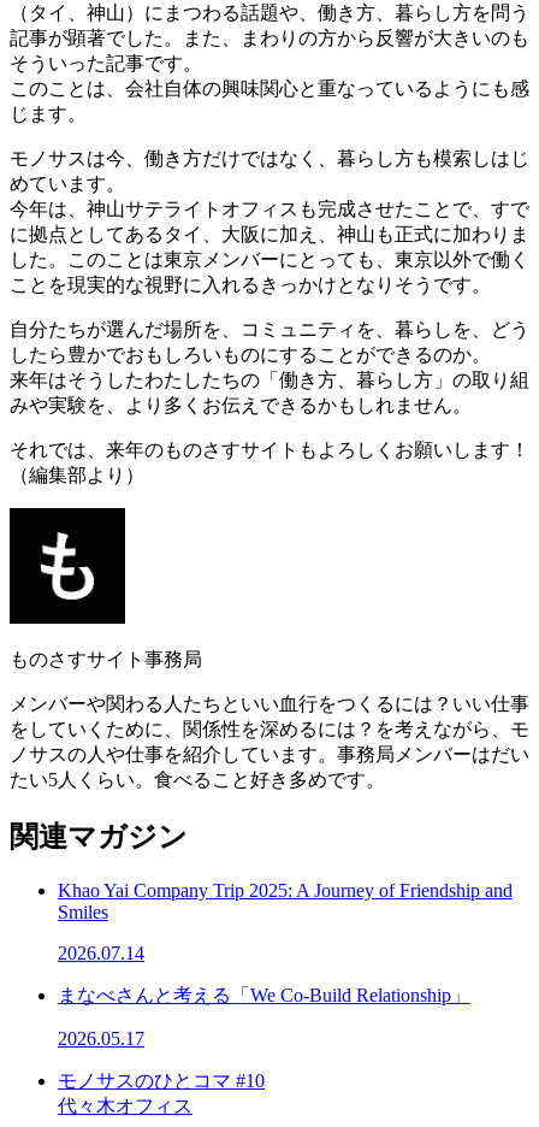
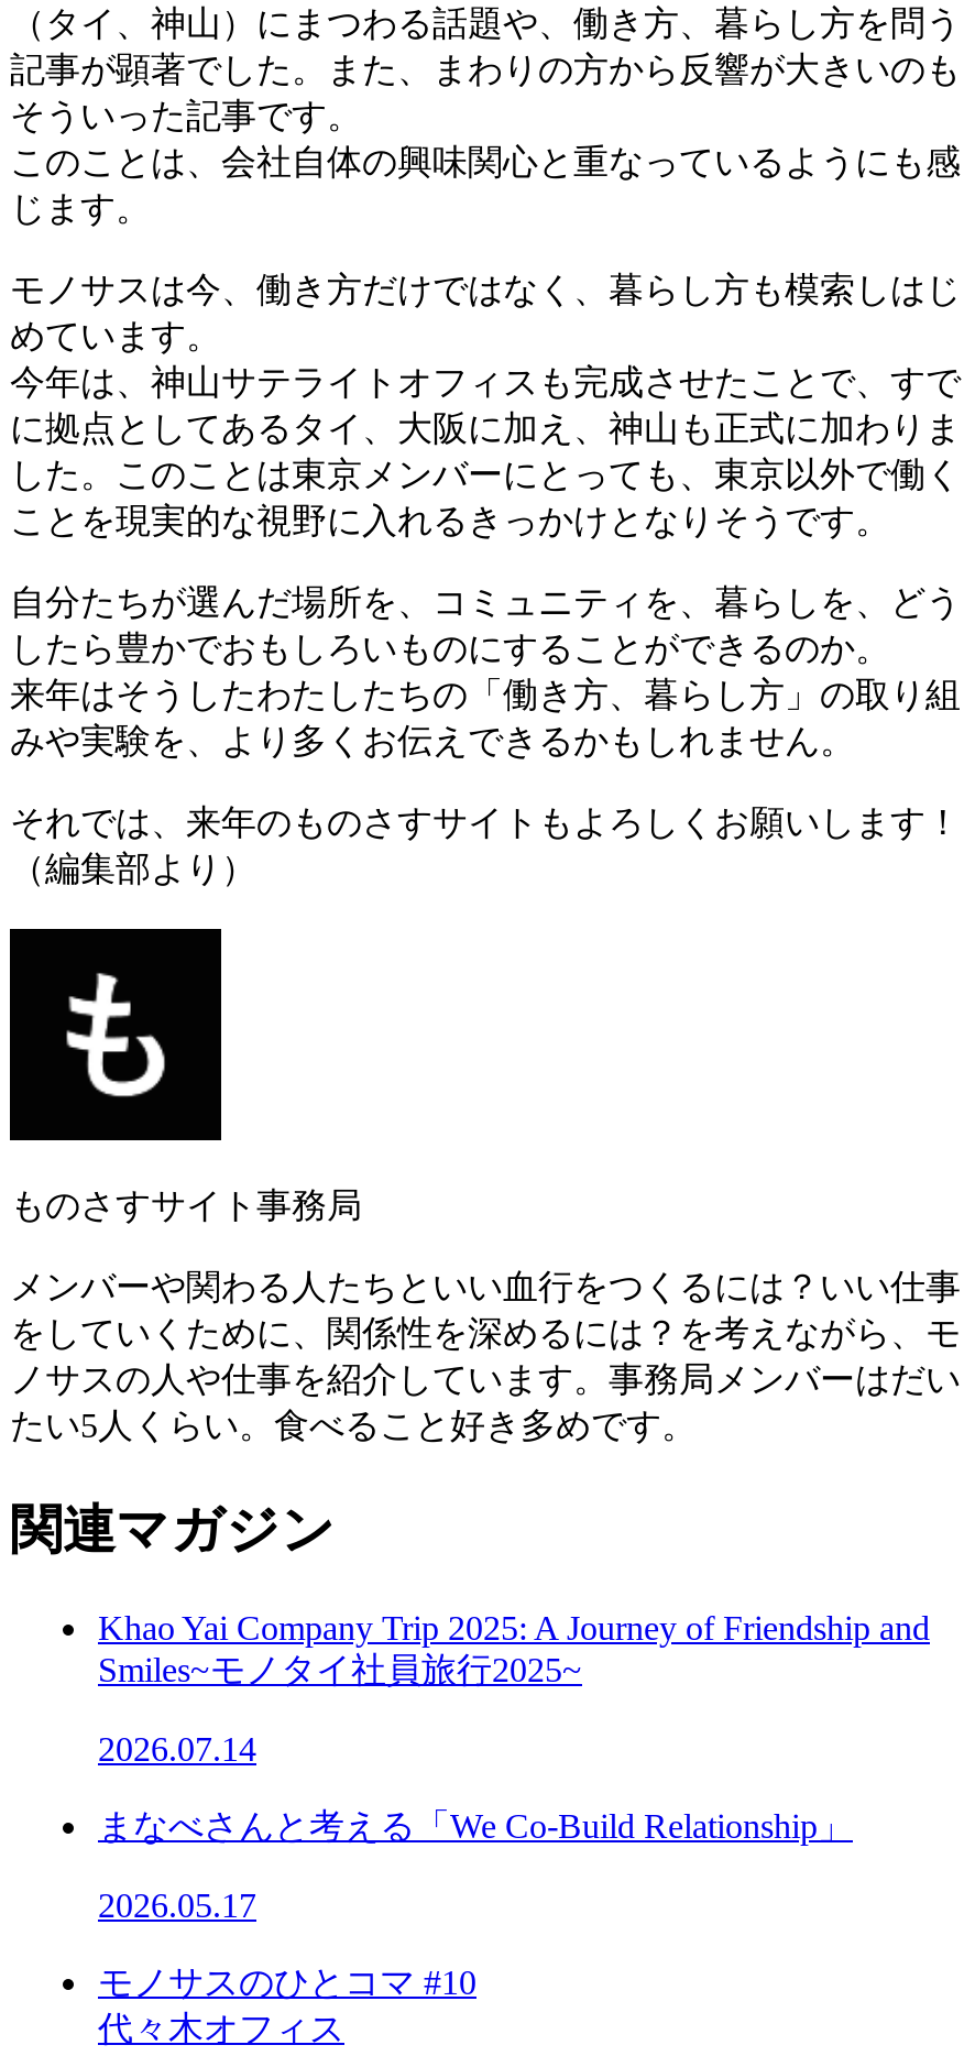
- Smiles
+ Smiles~モノタイ社員旅行2025~
